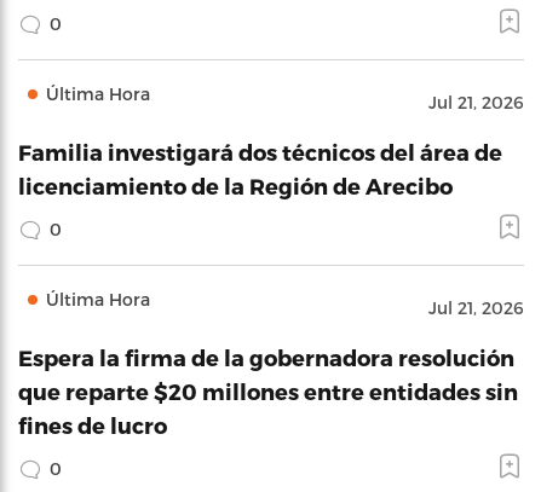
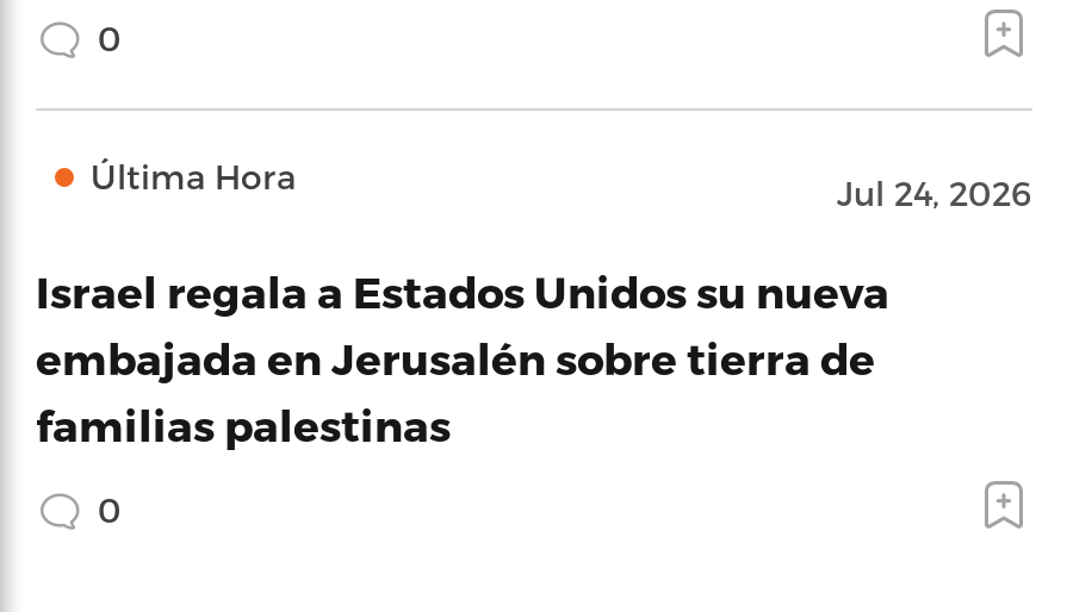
- Jul 21, 2026
- Familia investigará dos técnicos del área de
- licenciamiento de la Región de Arecibo
- 0
- Última Hora
- Jul 21, 2026
- Espera la firma de la gobernadora resolución
- que reparte $20 millones entre entidades sin
- fines de lucro
+ Jul 24, 2026
+ Israel regala a Estados Unidos su nueva
+ embajada en Jerusalén sobre tierra de
+ familias palestinas
